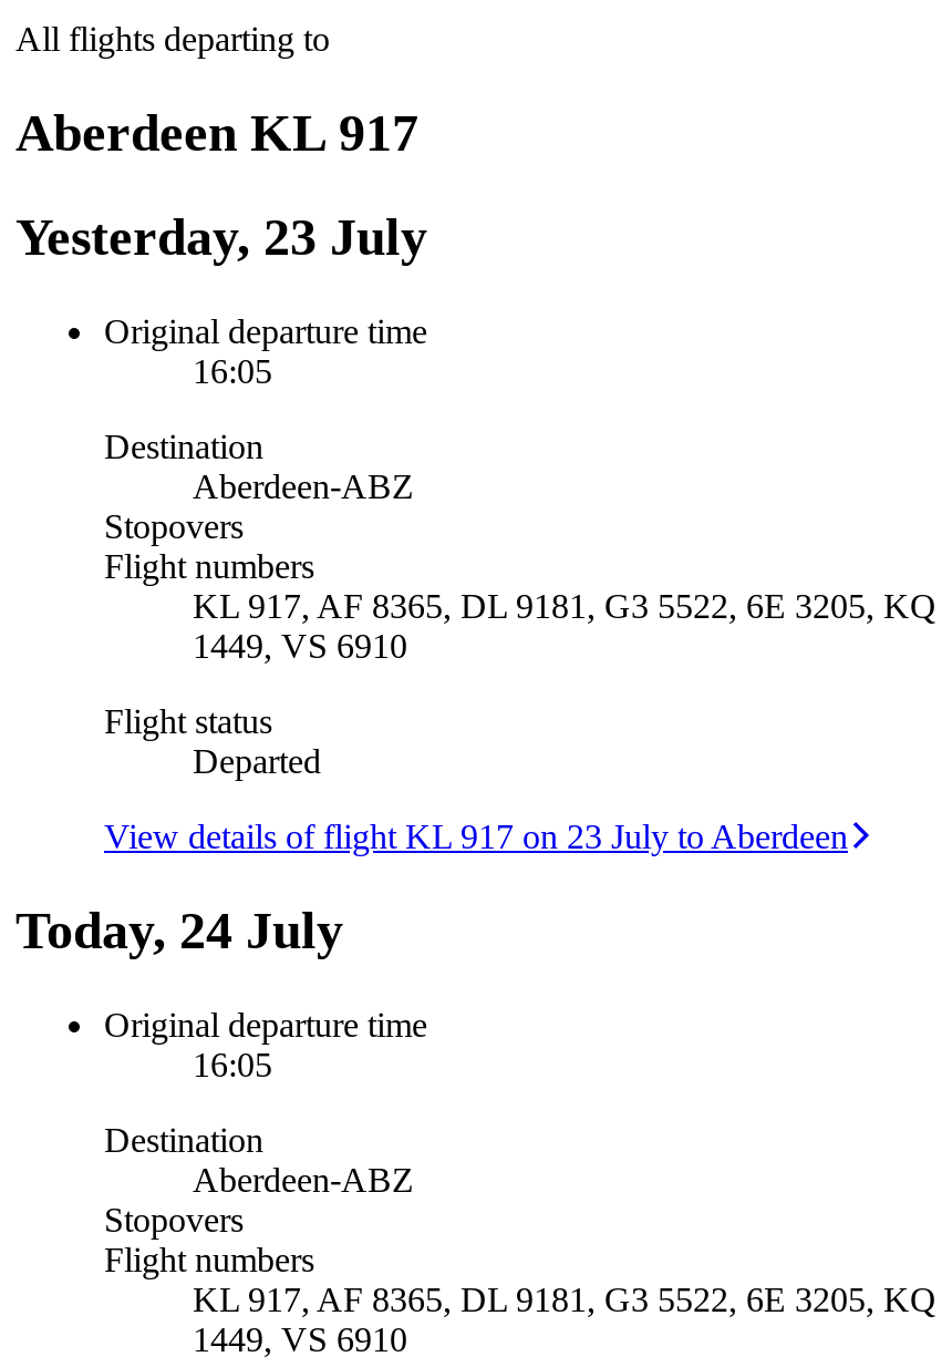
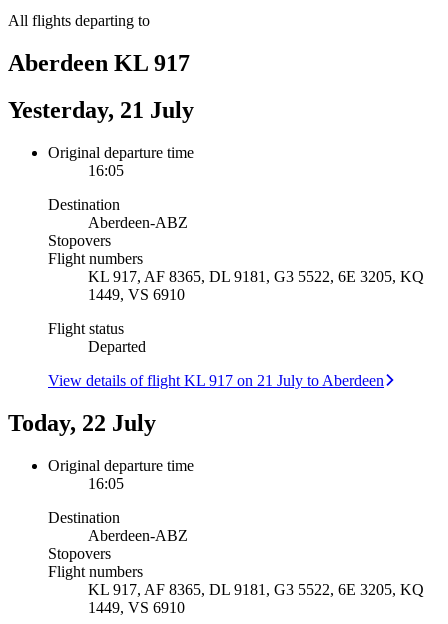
- Yesterday, 23 July
+ Yesterday, 21 July

- View details of flight KL 917 on 23 July to Aberdeen
+ View details of flight KL 917 on 21 July to Aberdeen

- Today, 24 July
+ Today, 22 July
